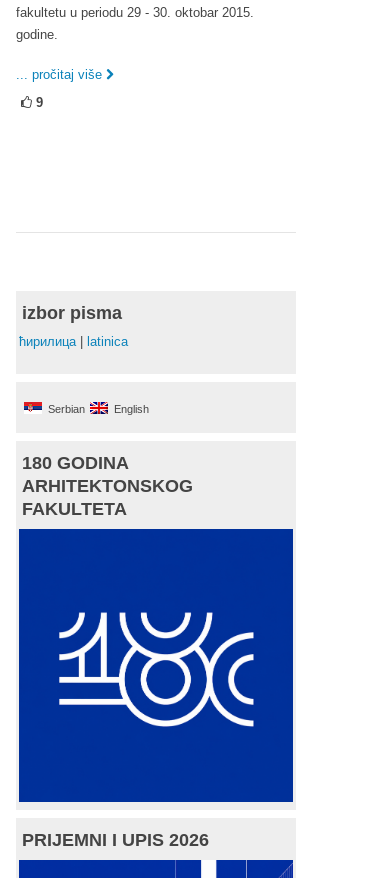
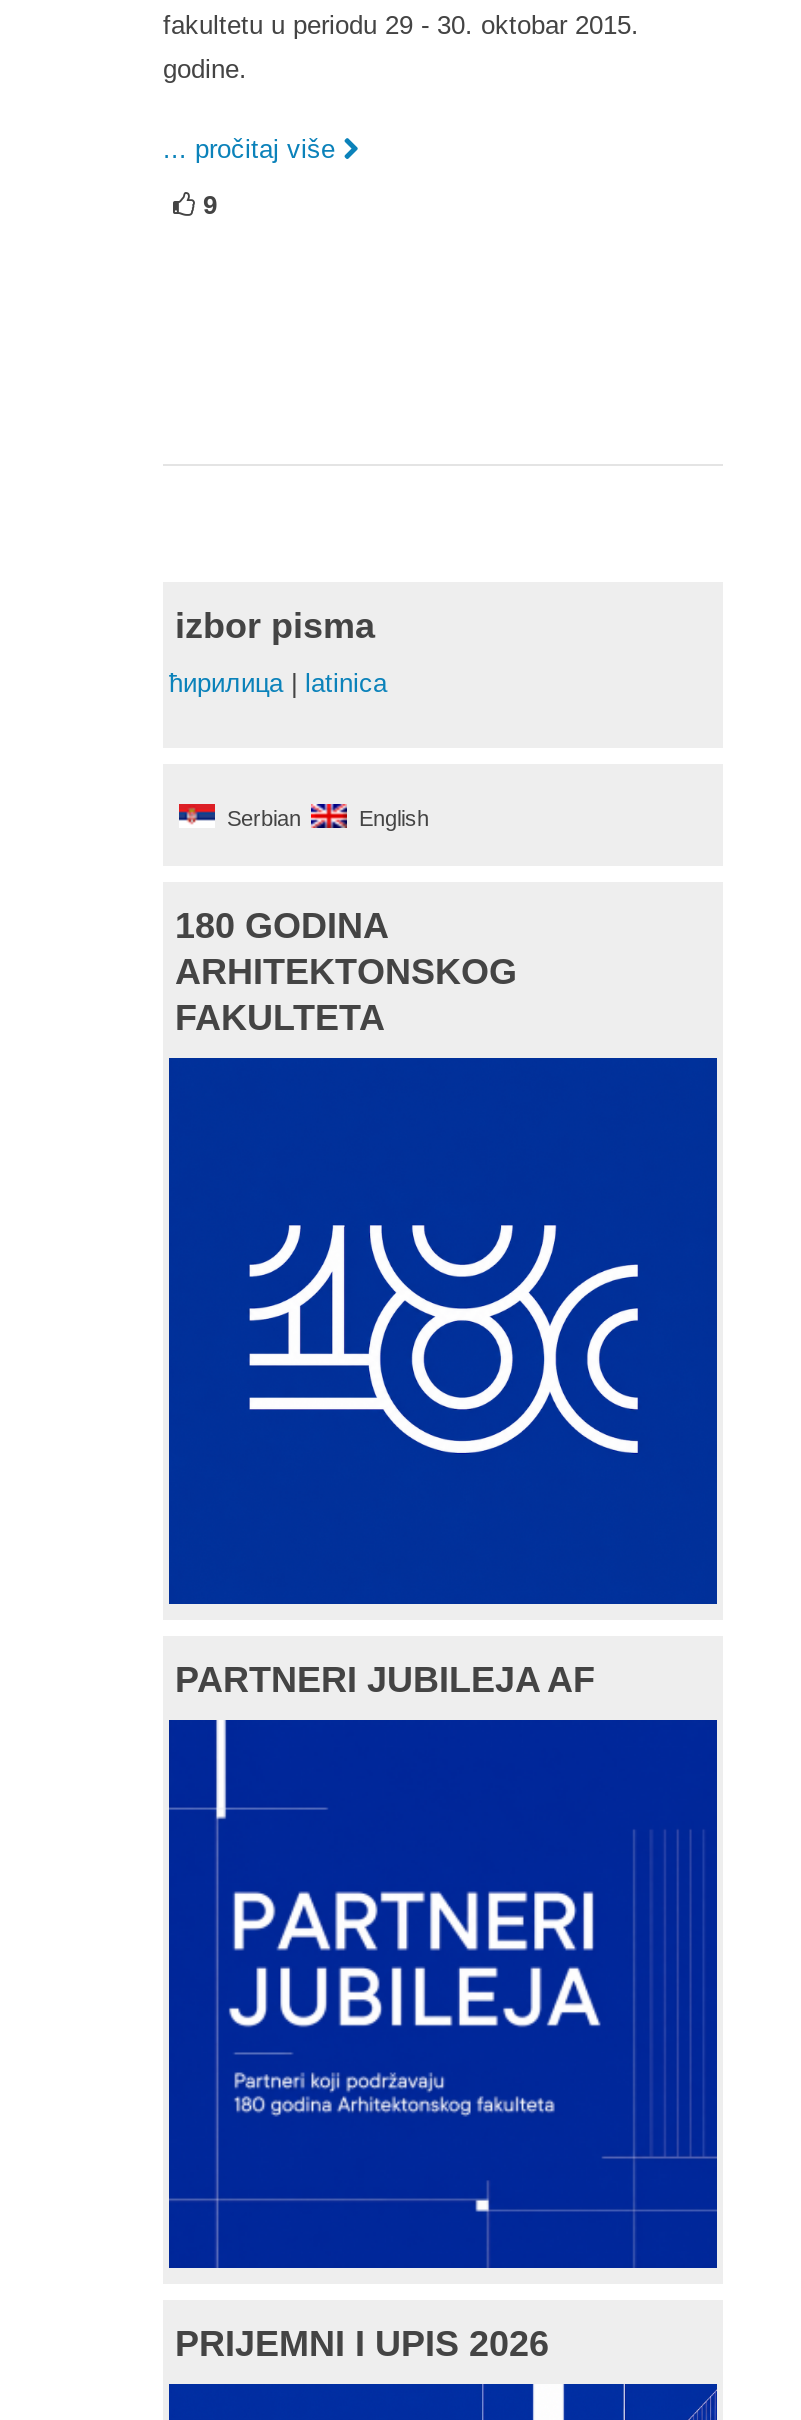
+ PARTNERI JUBILEJA AF

+ [image]
